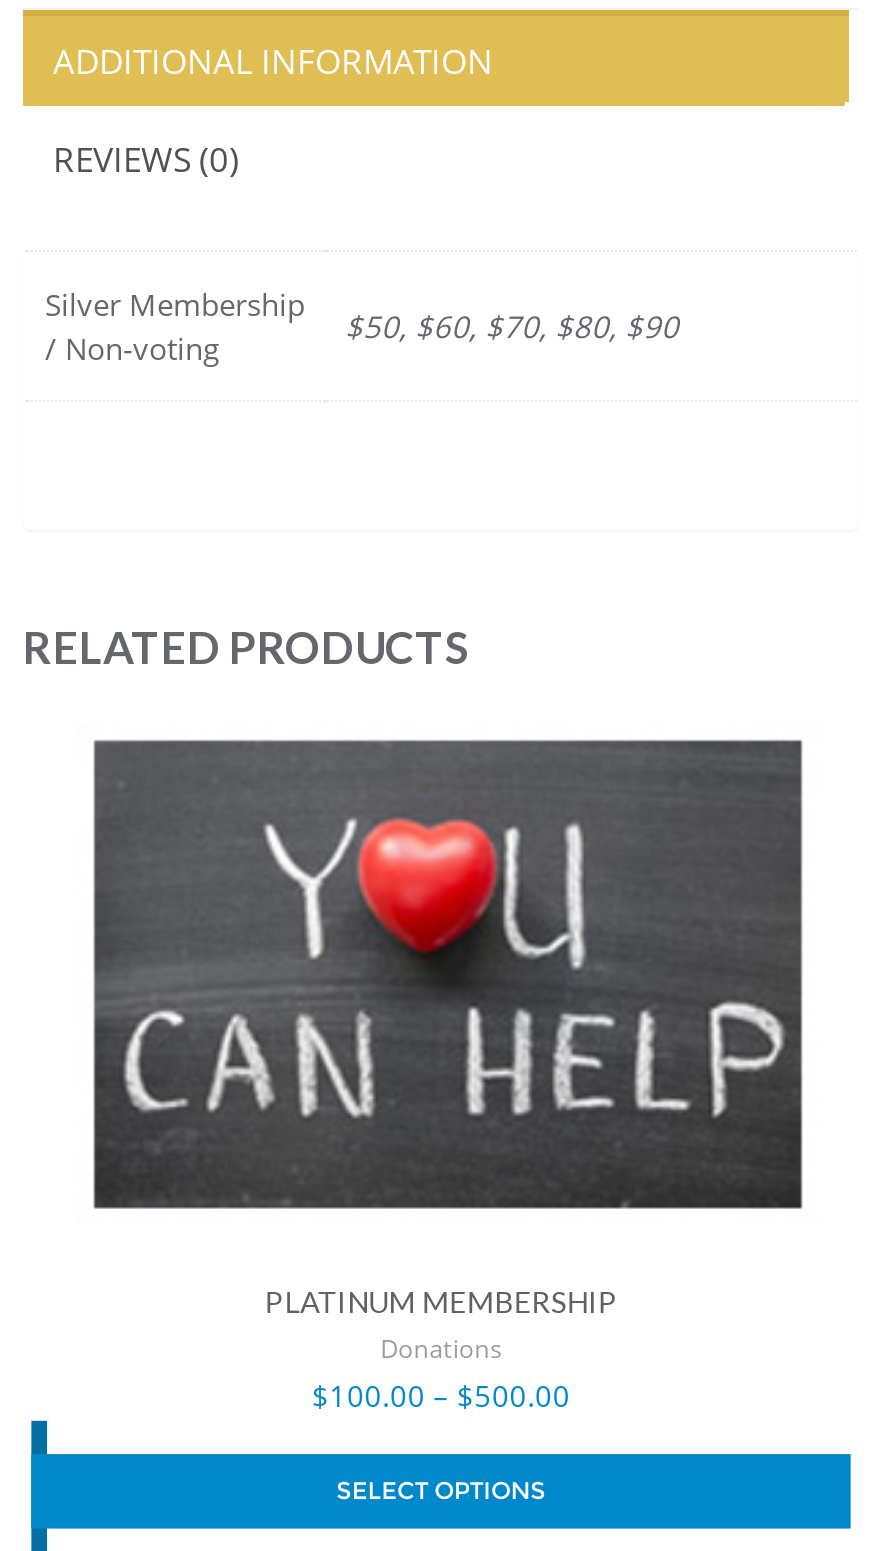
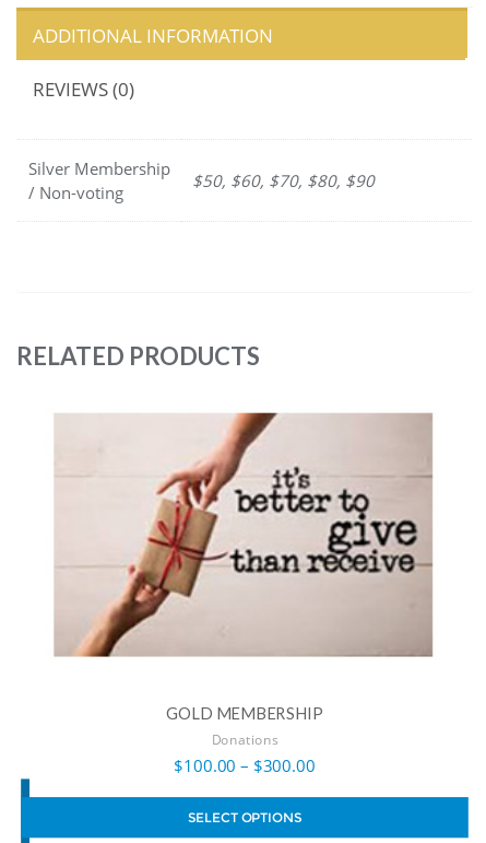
- [image]
- PLATINUM MEMBERSHIP
+ [image]
+ GOLD MEMBERSHIP

- $100.00 – $500.00
+ $100.00 – $300.00
